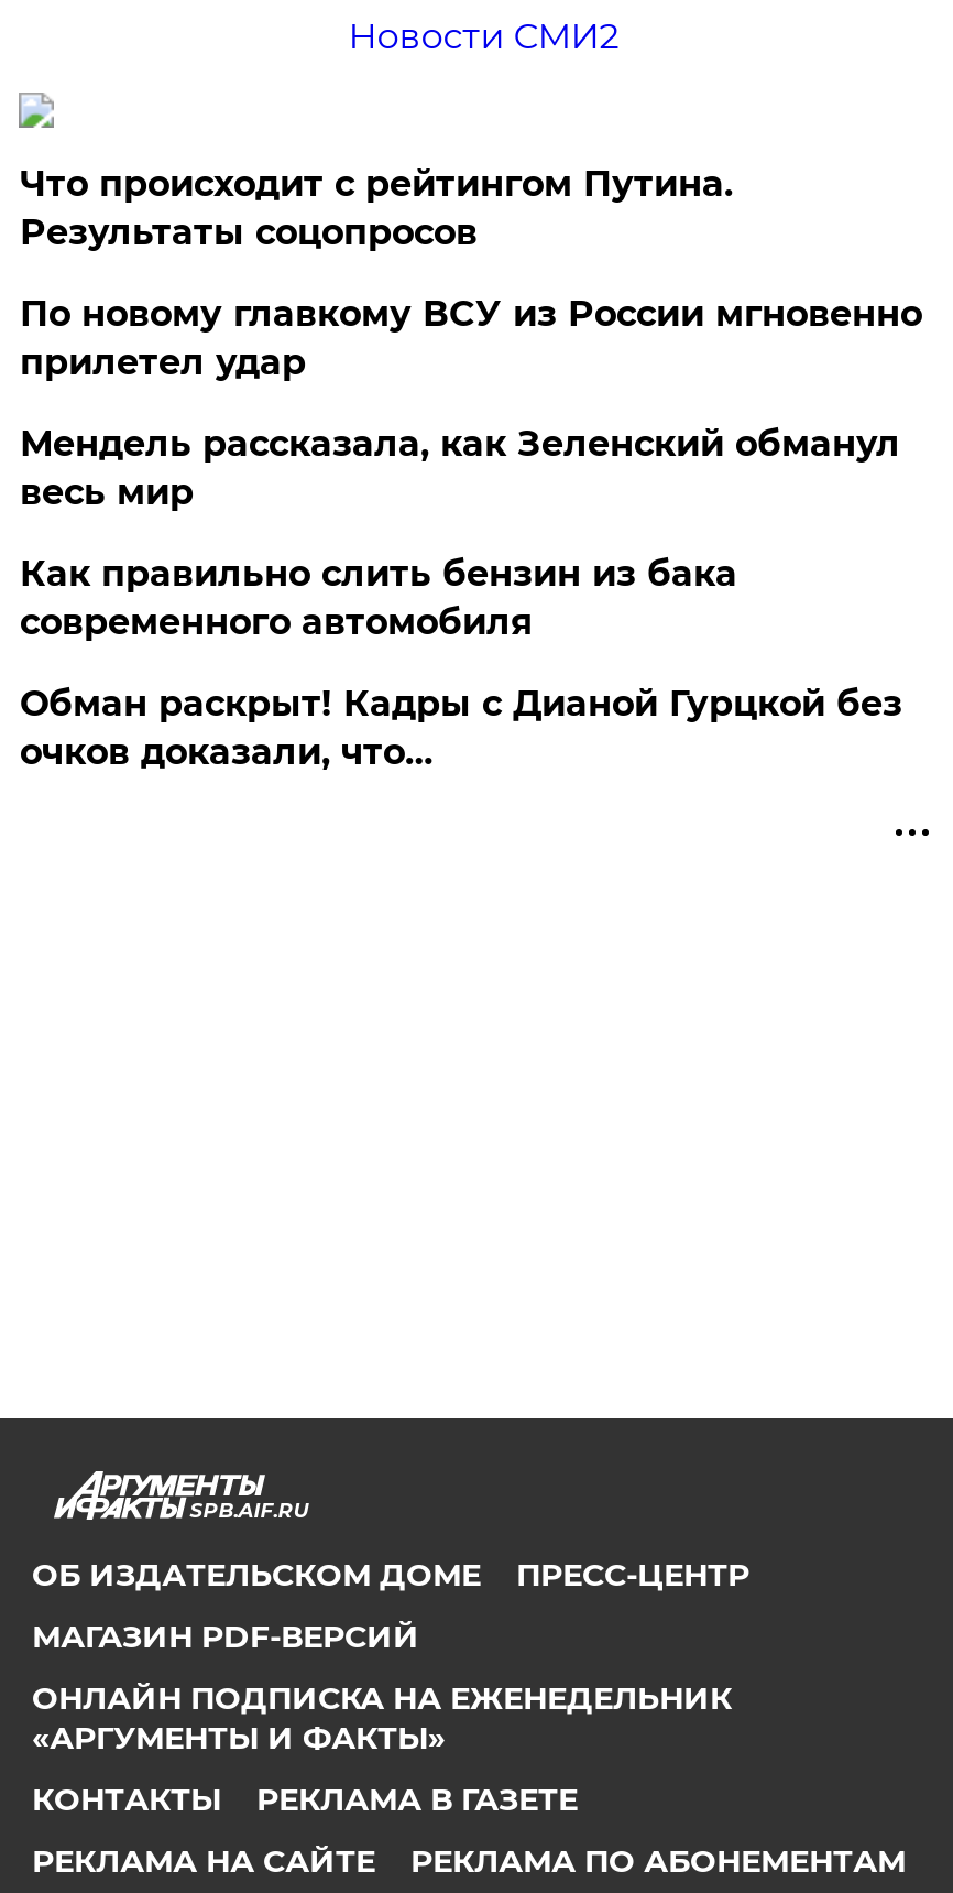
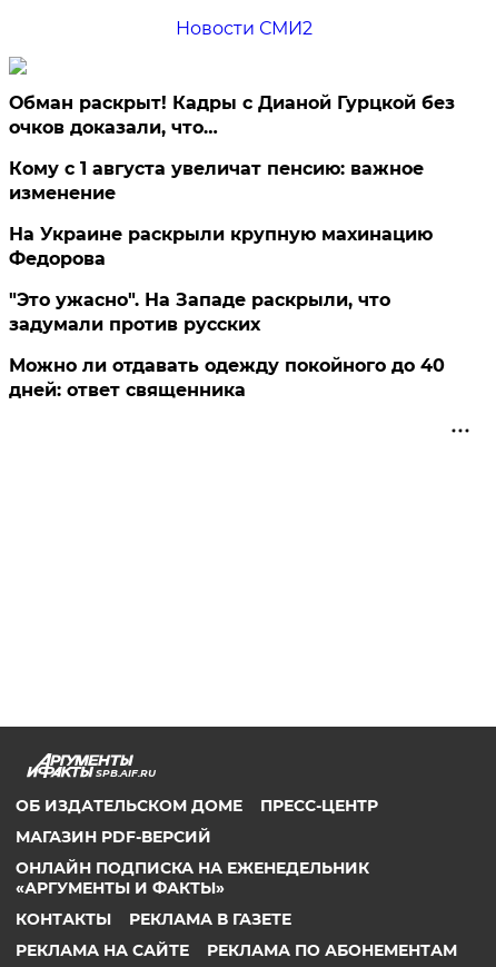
- Что происходит с рейтингом Путина.
- Результаты соцопросов
- По новому главкому ВСУ из России мгновенно
- прилетел удар
- Мендель рассказала, как Зеленский обманул
- весь мир
- Как правильно слить бензин из бака
- современного автомобиля

moved up: Обман раскрыт! Кадры с Дианой Гурцкой без | очков доказали, что…

+ Кому с 1 августа увеличат пенсию: важное
+ изменение
+ На Украине раскрыли крупную махинацию
+ Федорова
+ "Это ужасно". На Западе раскрыли, что
+ задумали против русских
+ Можно ли отдавать одежду покойного до 40
+ дней: ответ священника
